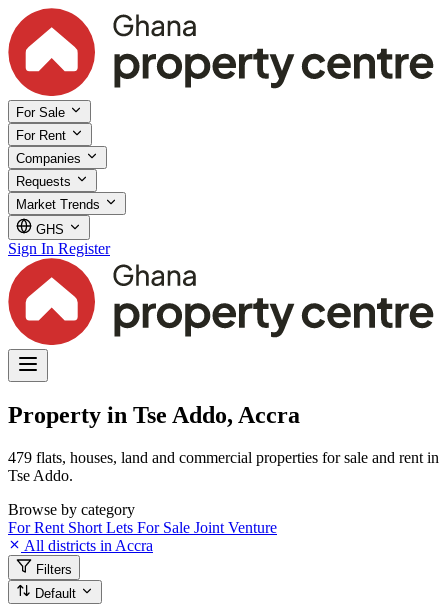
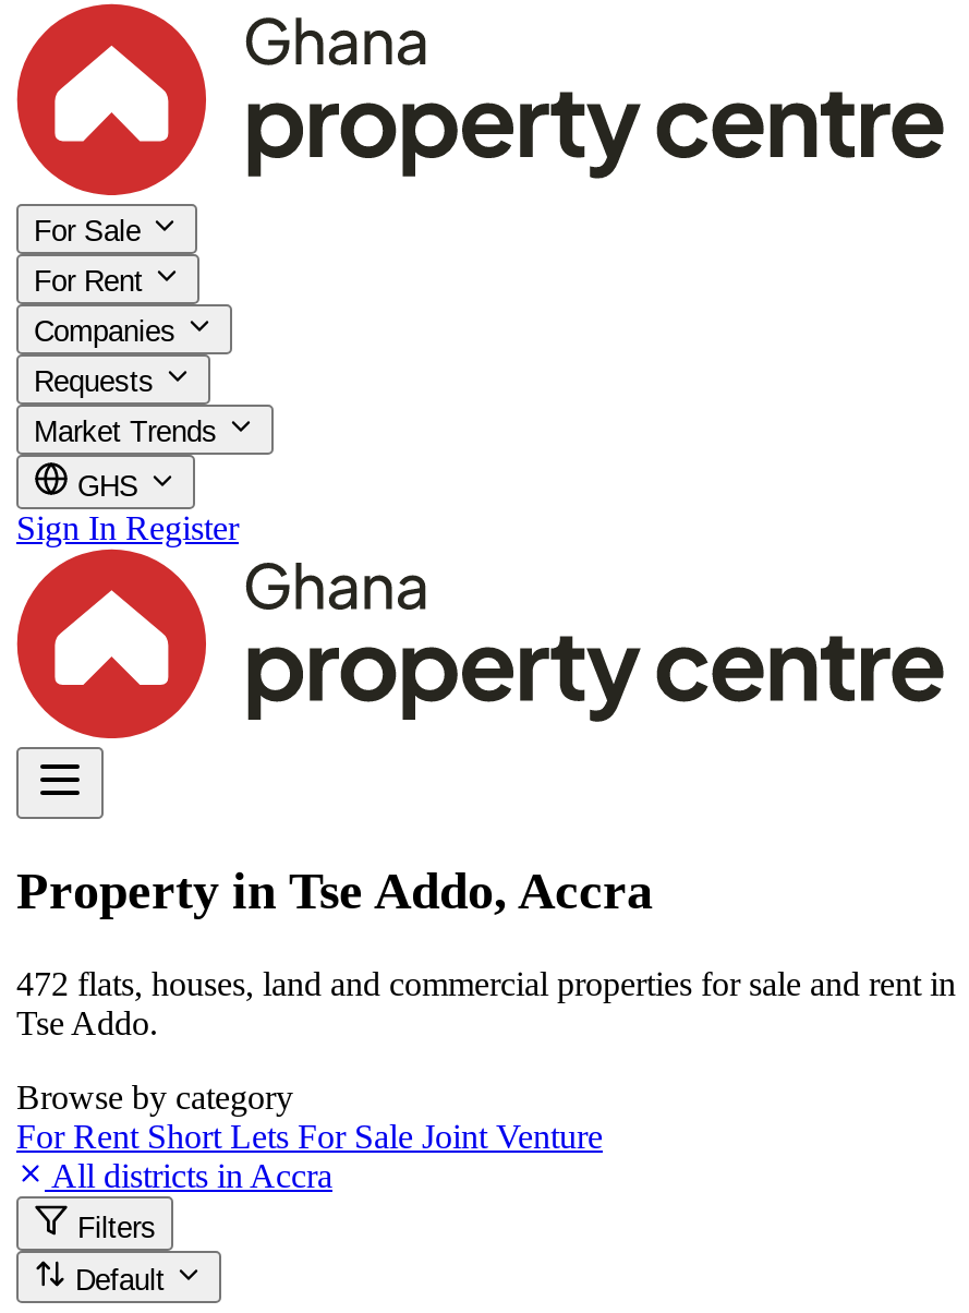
- 479 flats, houses, land and commercial properties for sale and rent in
+ 472 flats, houses, land and commercial properties for sale and rent in
